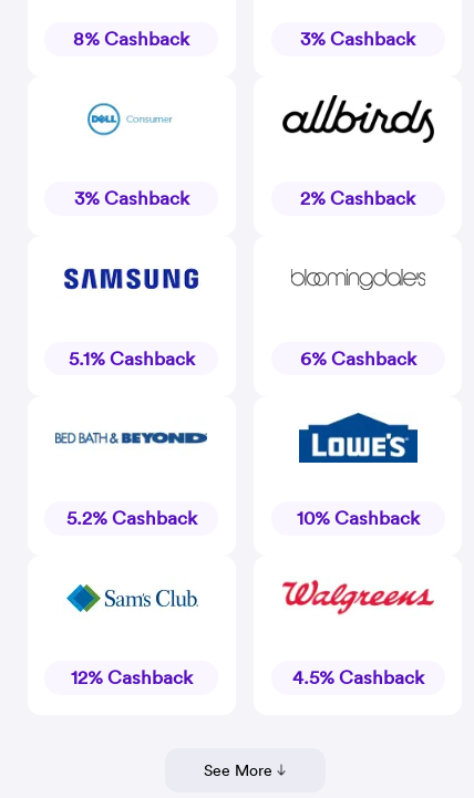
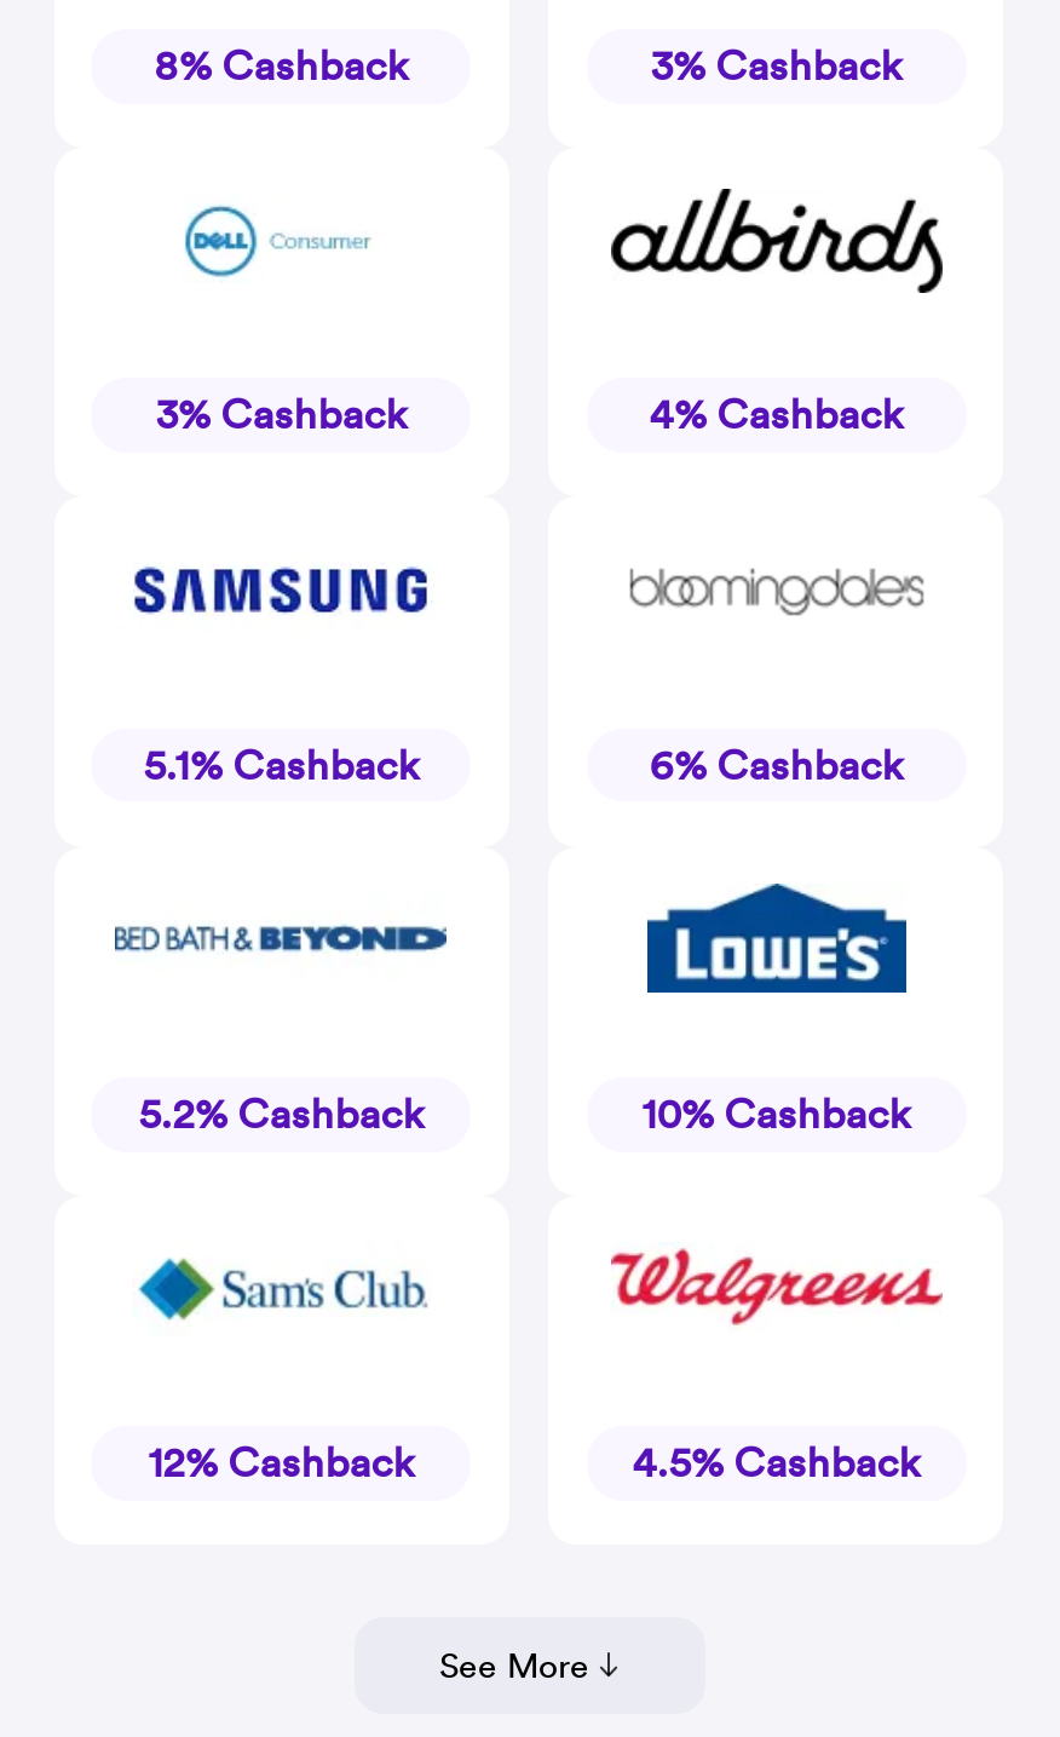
- 2% Cashback
+ 4% Cashback
